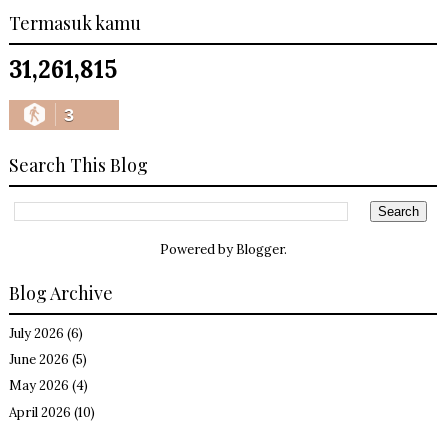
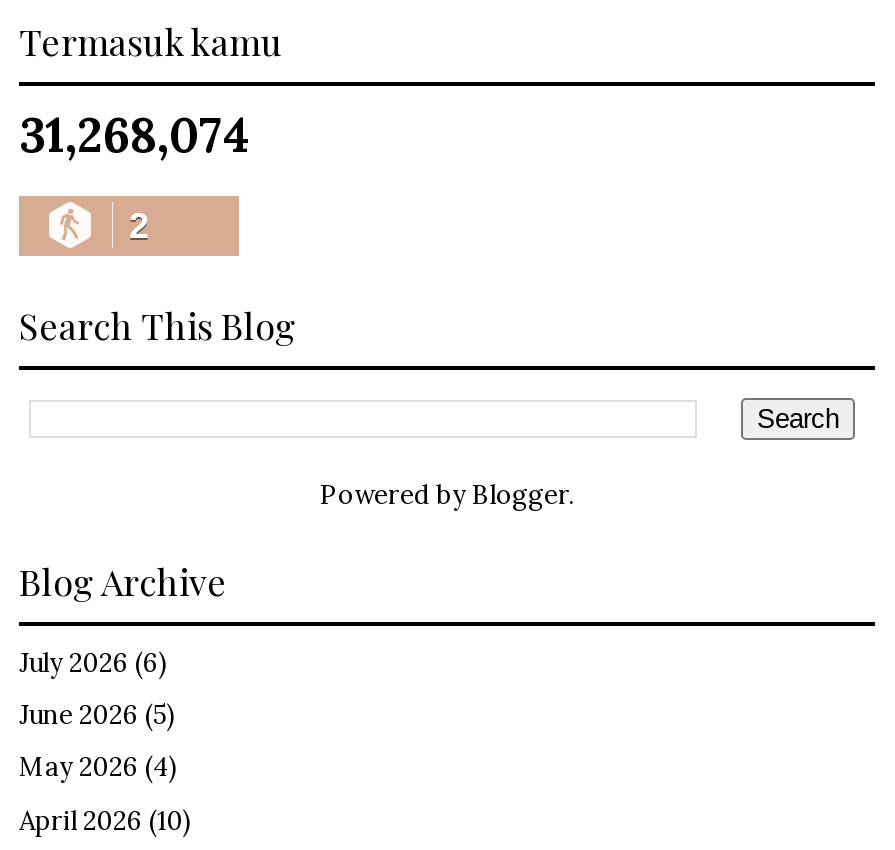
- 31,261,815
+ 31,268,074

- 3
+ 2
